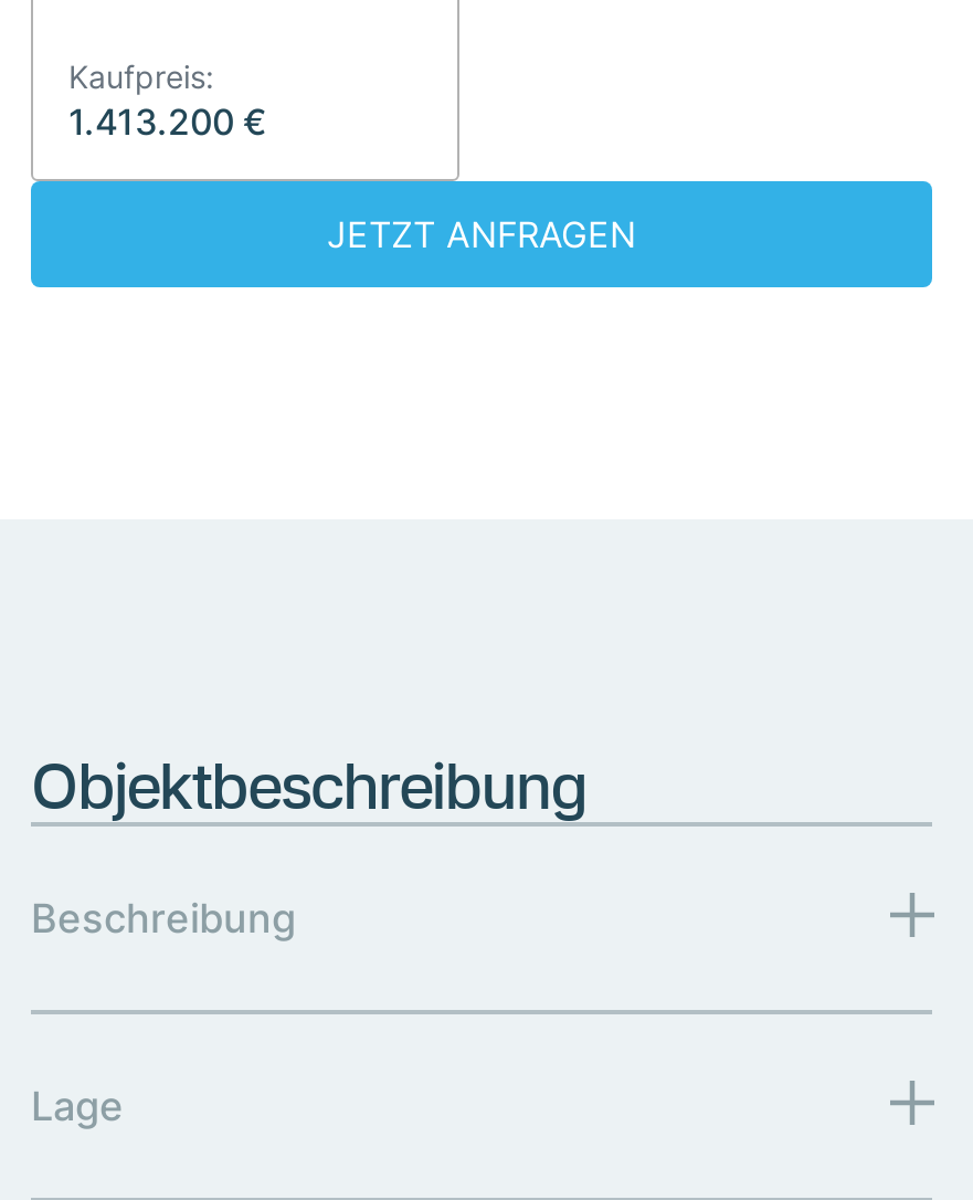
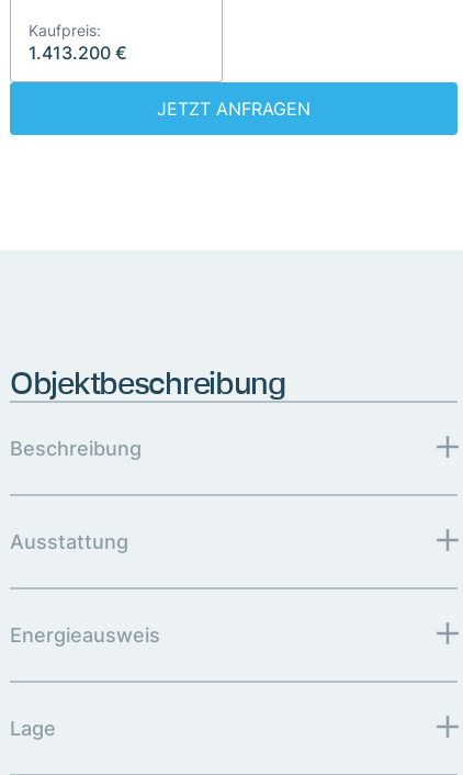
+ Ausstattung

+ Energieausweis
